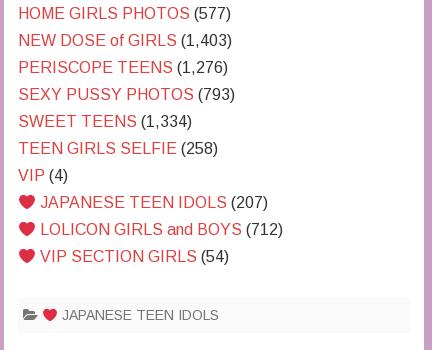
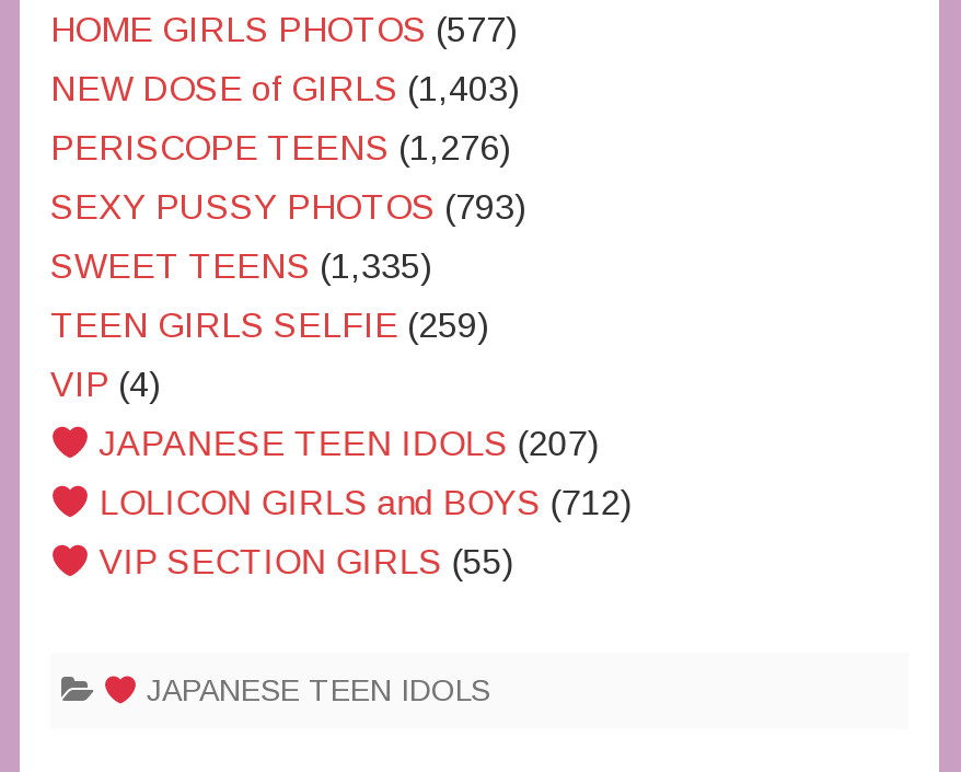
- SWEET TEENS (1,334)
+ SWEET TEENS (1,335)

- TEEN GIRLS SELFIE (258)
+ TEEN GIRLS SELFIE (259)

- VIP SECTION GIRLS (54)
+ VIP SECTION GIRLS (55)
